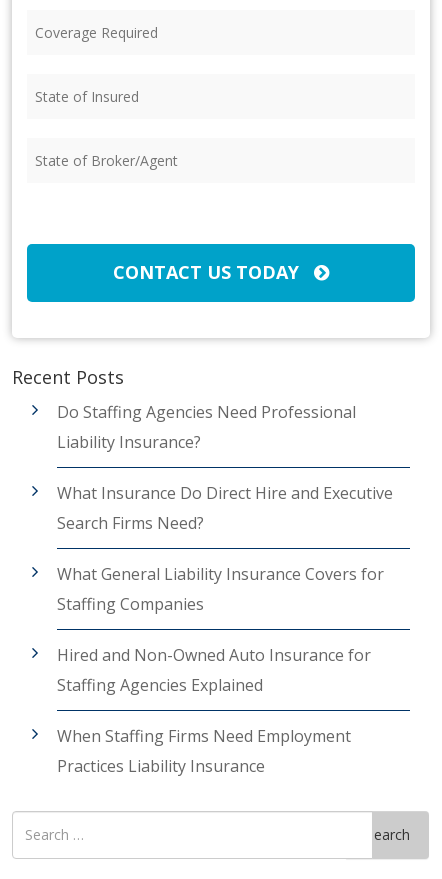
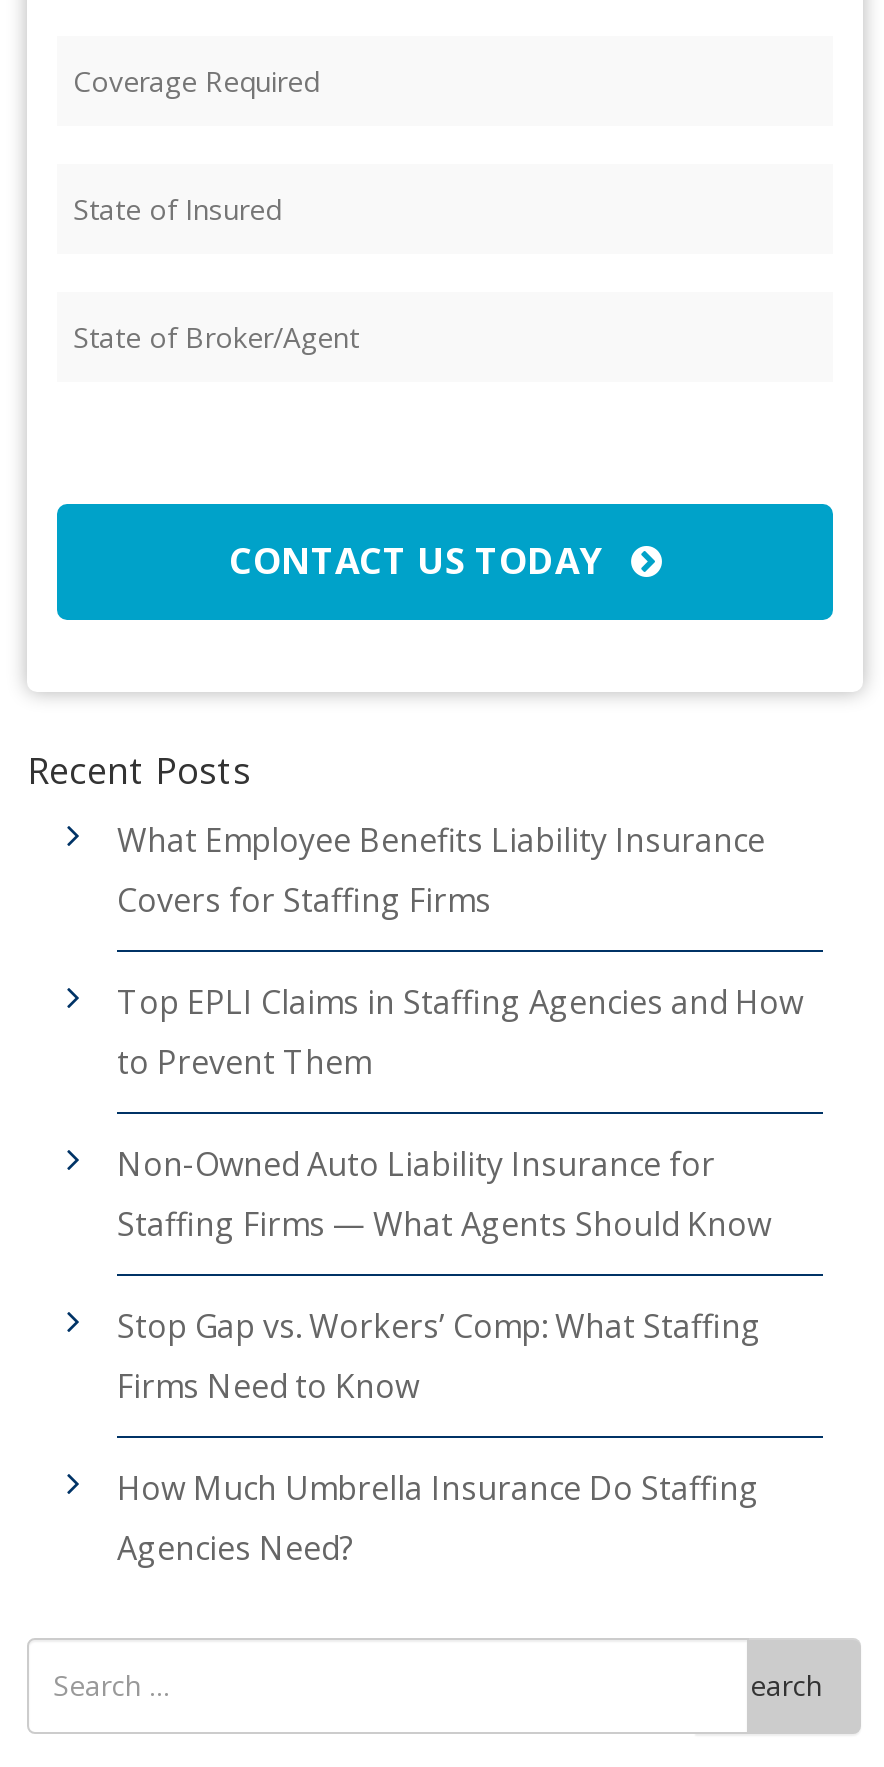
- Do Staffing Agencies Need Professional
- Liability Insurance?
+ What Employee Benefits Liability Insurance
+ Covers for Staffing Firms

- What Insurance Do Direct Hire and Executive
- Search Firms Need?
+ Top EPLI Claims in Staffing Agencies and How
+ to Prevent Them

- What General Liability Insurance Covers for
- Staffing Companies
+ Non-Owned Auto Liability Insurance for
+ Staffing Firms — What Agents Should Know

- Hired and Non-Owned Auto Insurance for
- Staffing Agencies Explained
+ Stop Gap vs. Workers’ Comp: What Staffing
+ Firms Need to Know

- When Staffing Firms Need Employment
- Practices Liability Insurance
+ How Much Umbrella Insurance Do Staffing
+ Agencies Need?
